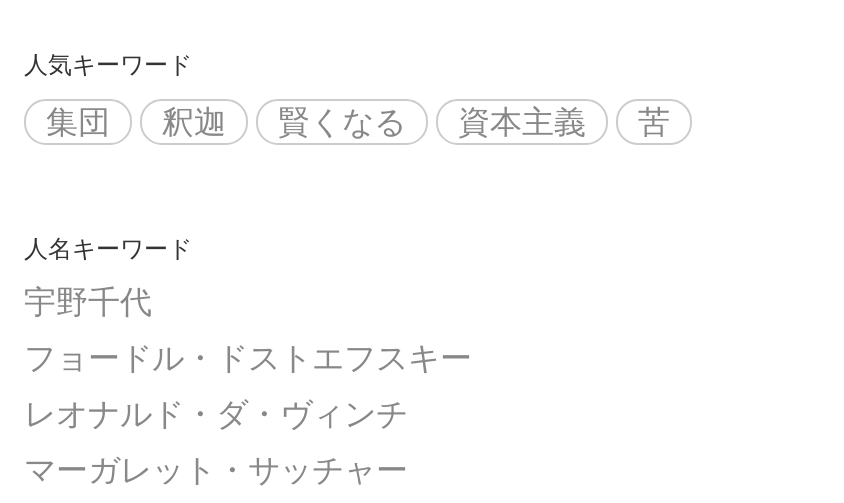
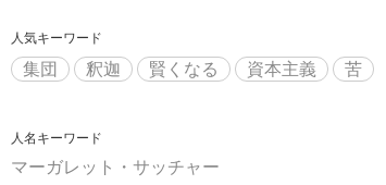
- 宇野千代
- フョードル・ドストエフスキー
- レオナルド・ダ・ヴィンチ
